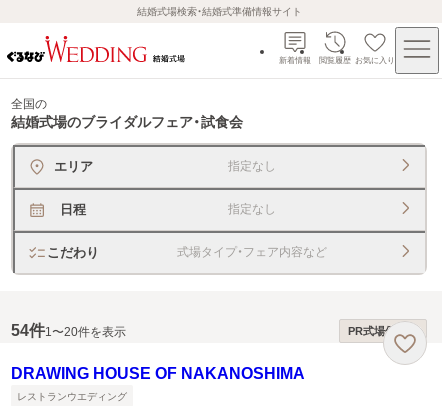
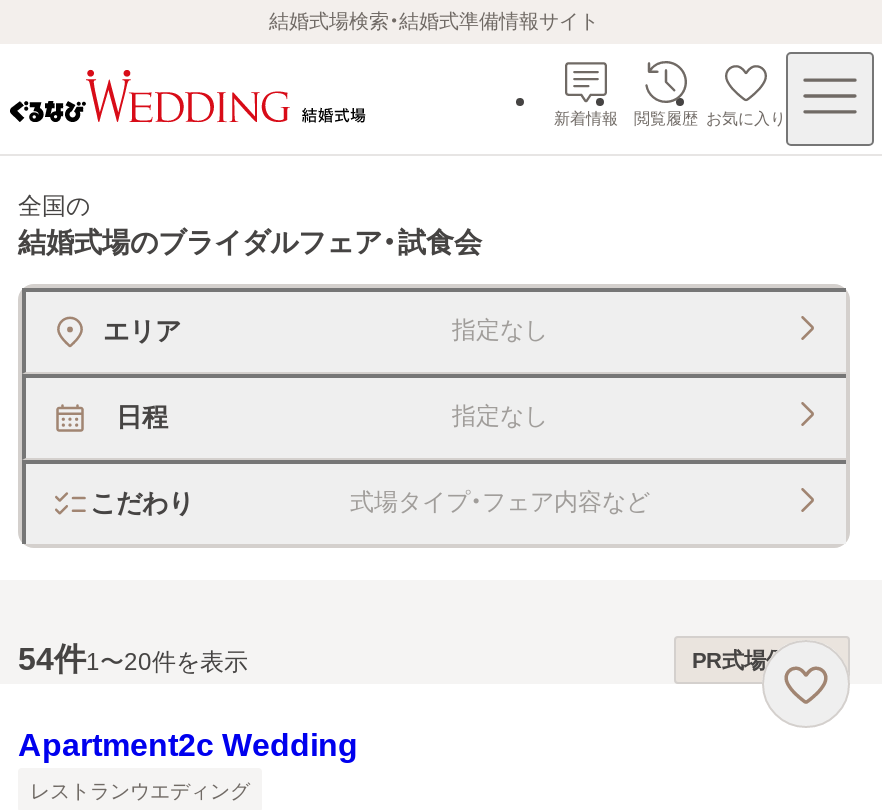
- DRAWING HOUSE OF NAKANOSHIMA
+ Apartment2c Wedding
